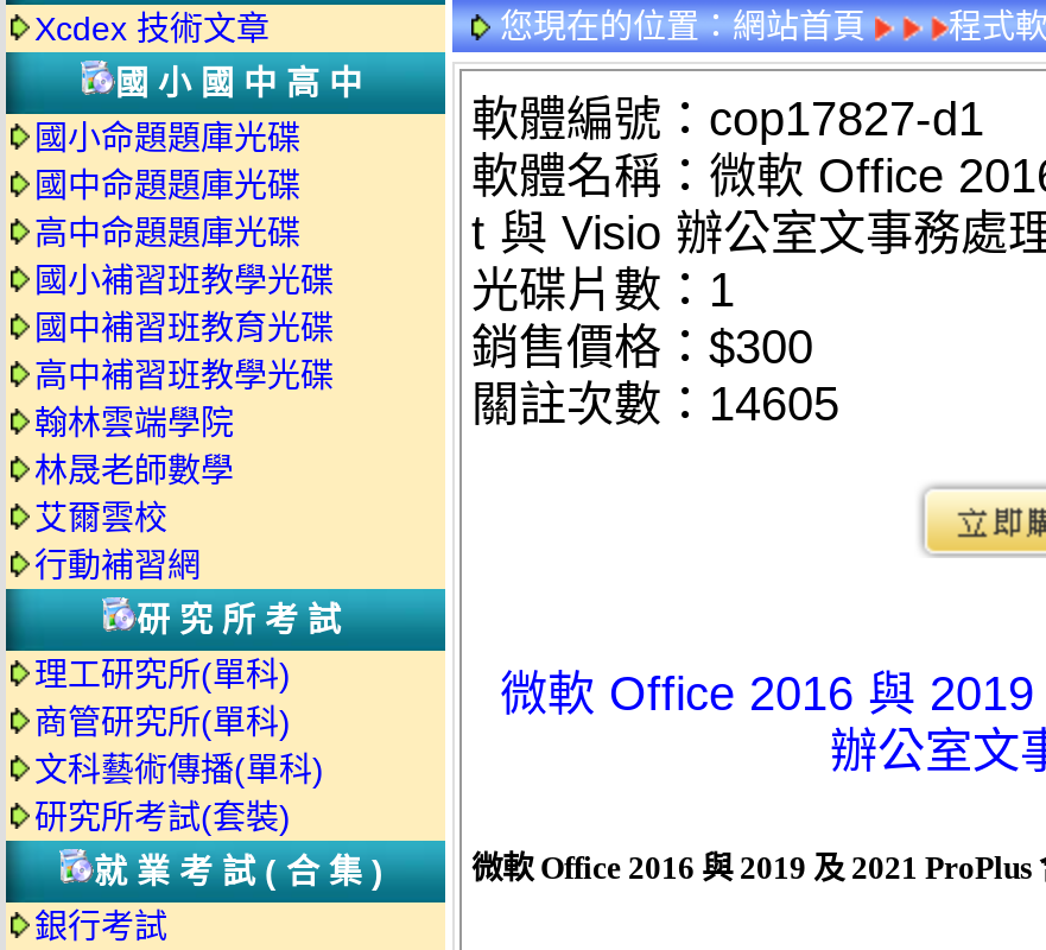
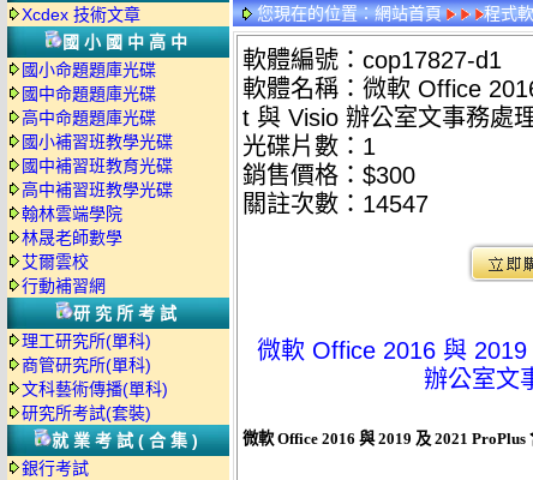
- 關註次數：14605
+ 關註次數：14547
